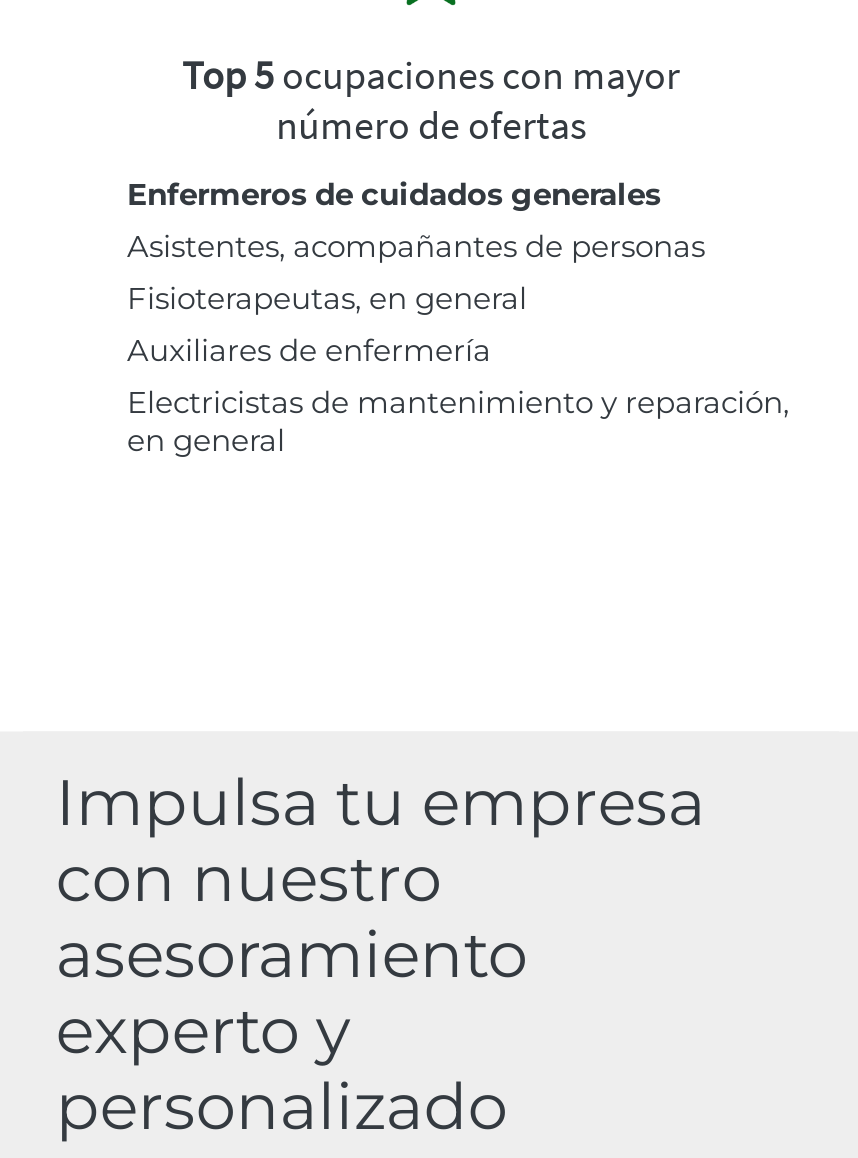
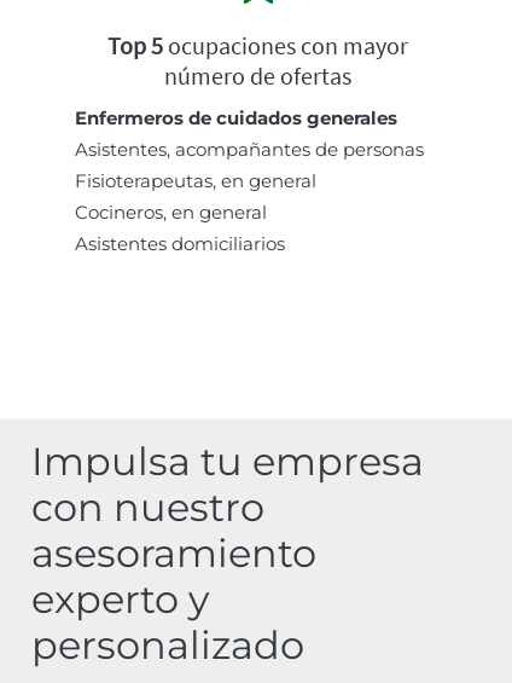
- Auxiliares de enfermería
- Electricistas de mantenimiento y reparación,
- en general
+ Cocineros, en general
+ Asistentes domiciliarios
